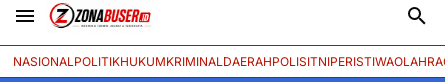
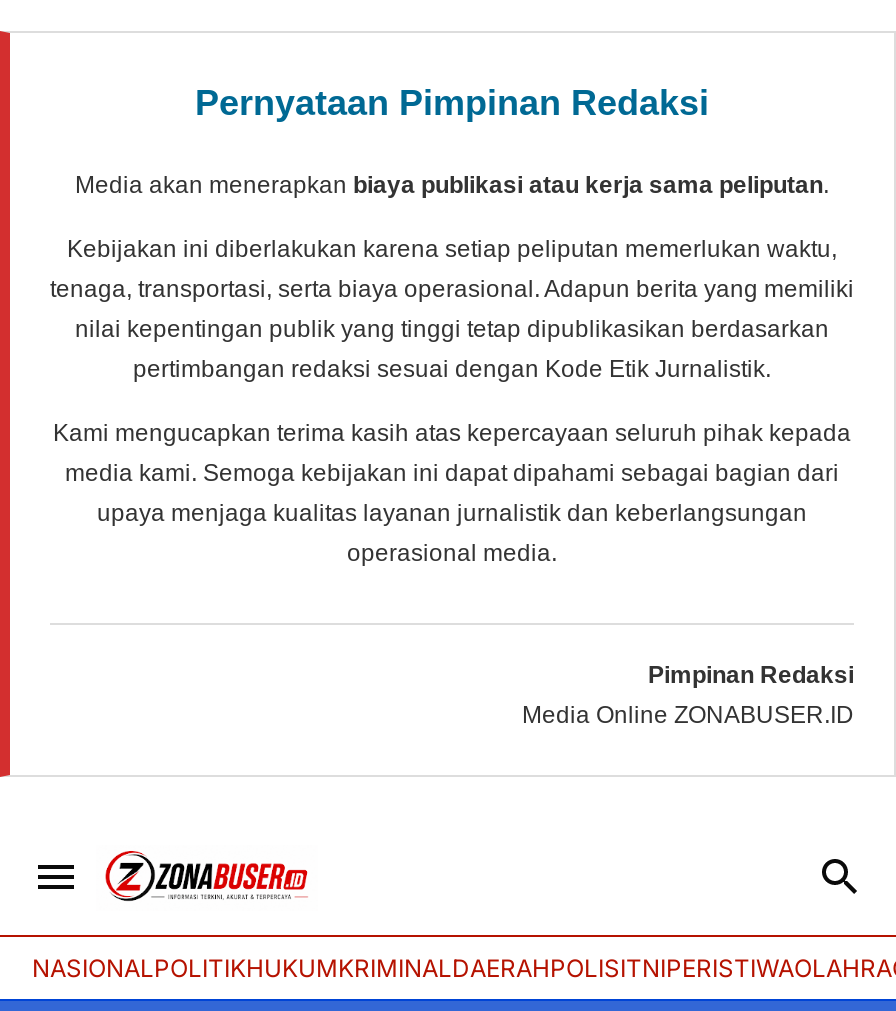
+ Pernyataan Pimpinan Redaksi
+ Media akan menerapkan biaya publikasi atau kerja sama peliputan.
+ Kebijakan ini diberlakukan karena setiap peliputan memerlukan waktu,
+ tenaga, transportasi, serta biaya operasional. Adapun berita yang memiliki
+ nilai kepentingan publik yang tinggi tetap dipublikasikan berdasarkan
+ pertimbangan redaksi sesuai dengan Kode Etik Jurnalistik.
+ Kami mengucapkan terima kasih atas kepercayaan seluruh pihak kepada
+ media kami. Semoga kebijakan ini dapat dipahami sebagai bagian dari
+ upaya menjaga kualitas layanan jurnalistik dan keberlangsungan
+ operasional media.

+ Pimpinan Redaksi
+ Media Online ZONABUSER.ID
